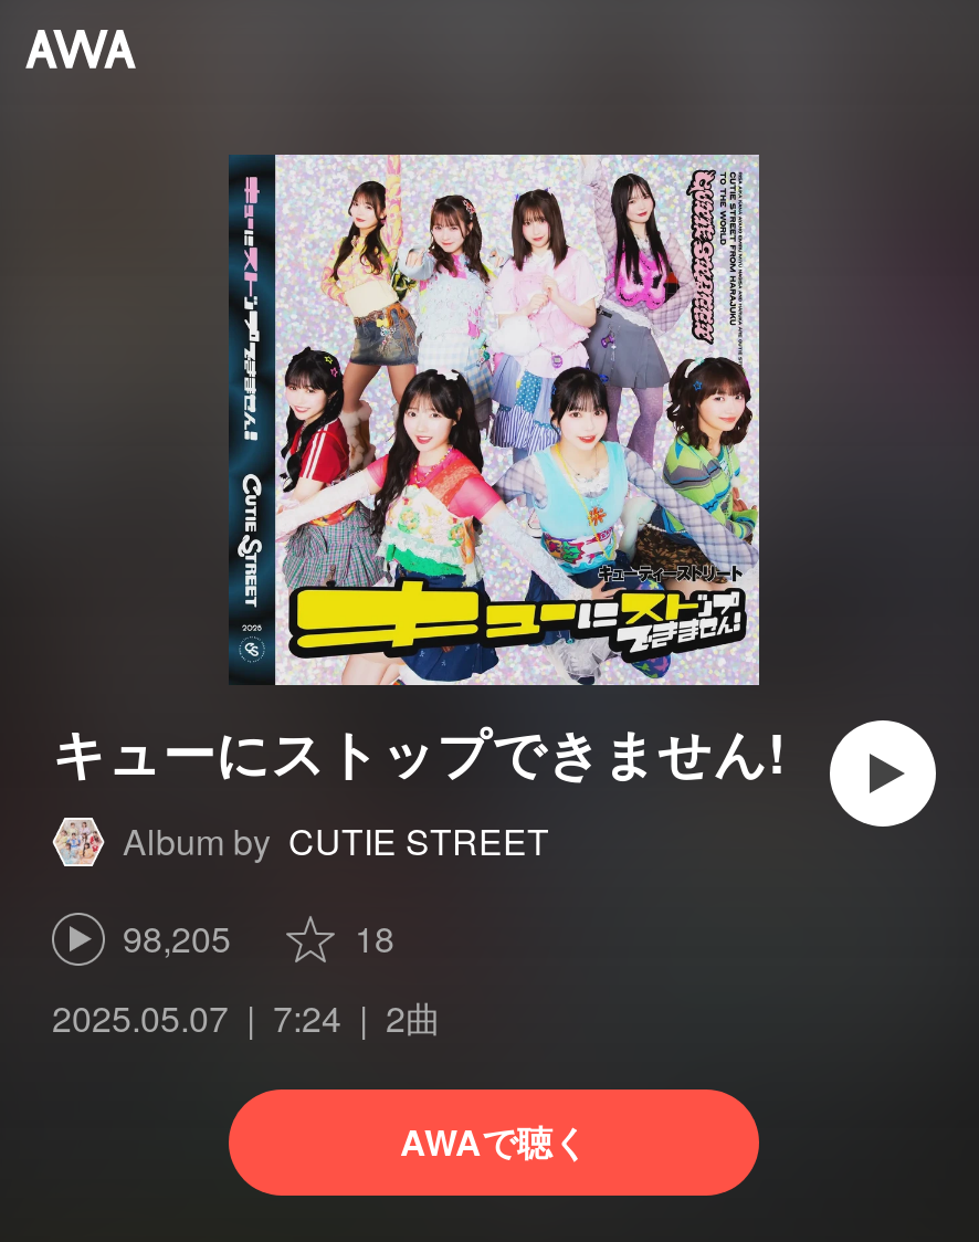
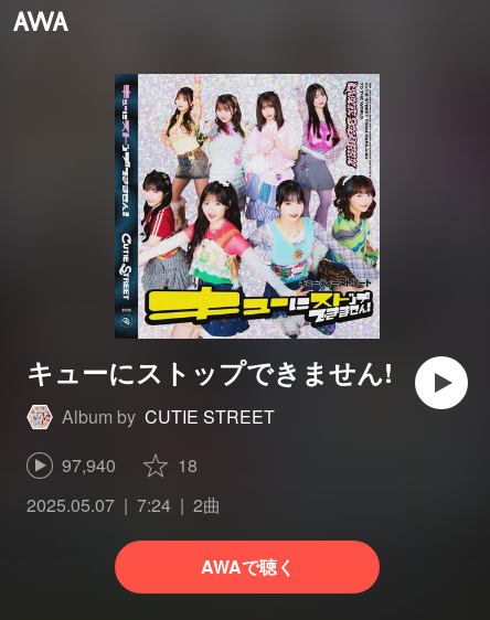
- 98,205
+ 97,940
